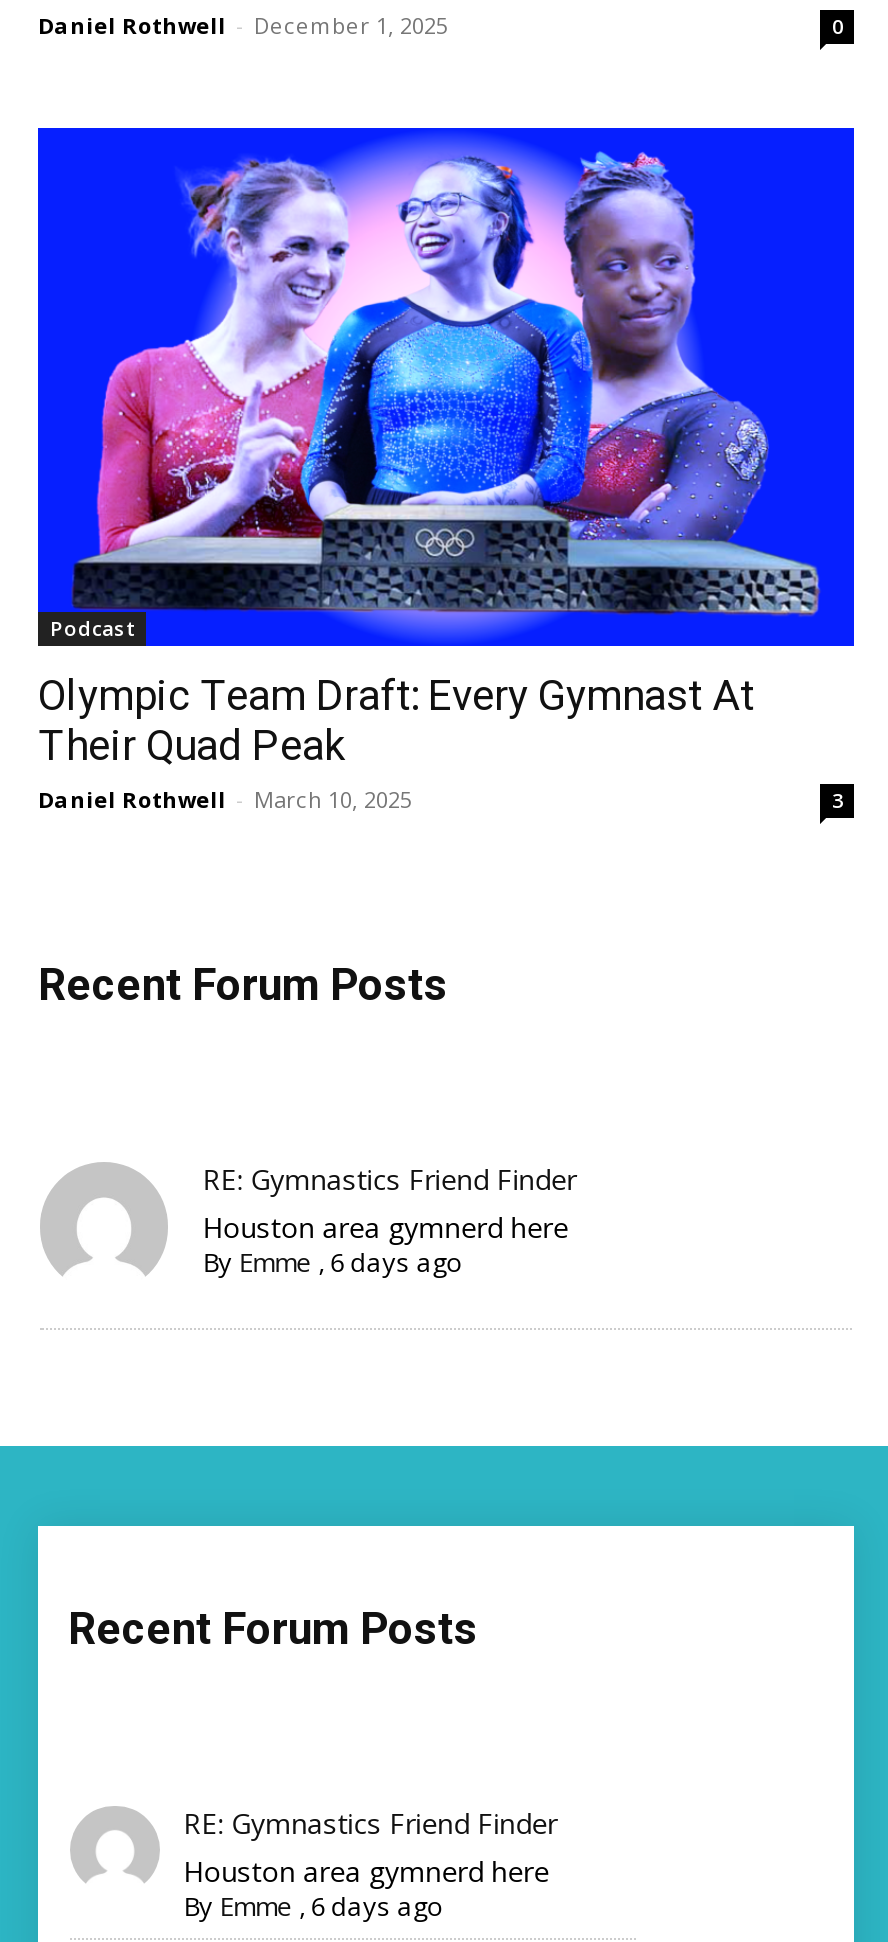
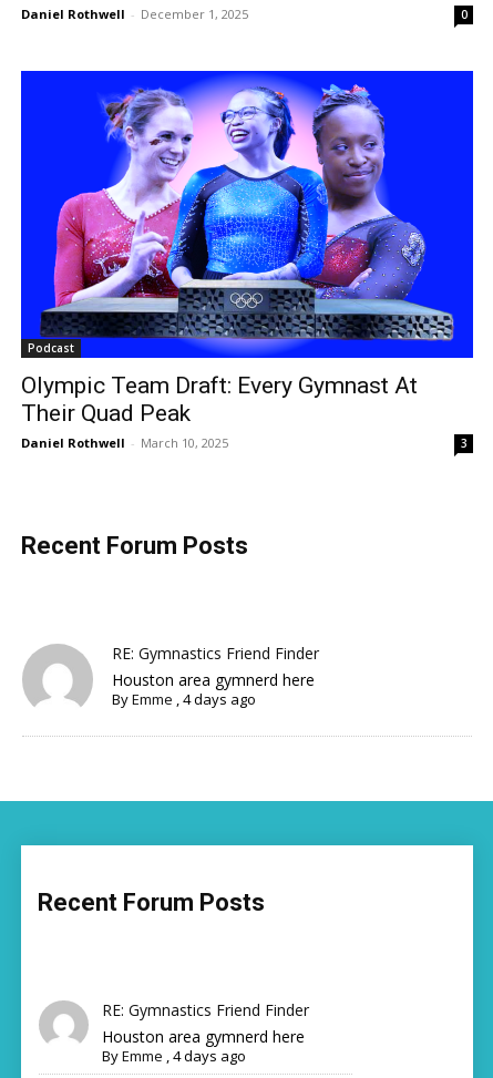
- By Emme, 6 days ago
+ By Emme, 4 days ago

- By Emme, 6 days ago
+ By Emme, 4 days ago
